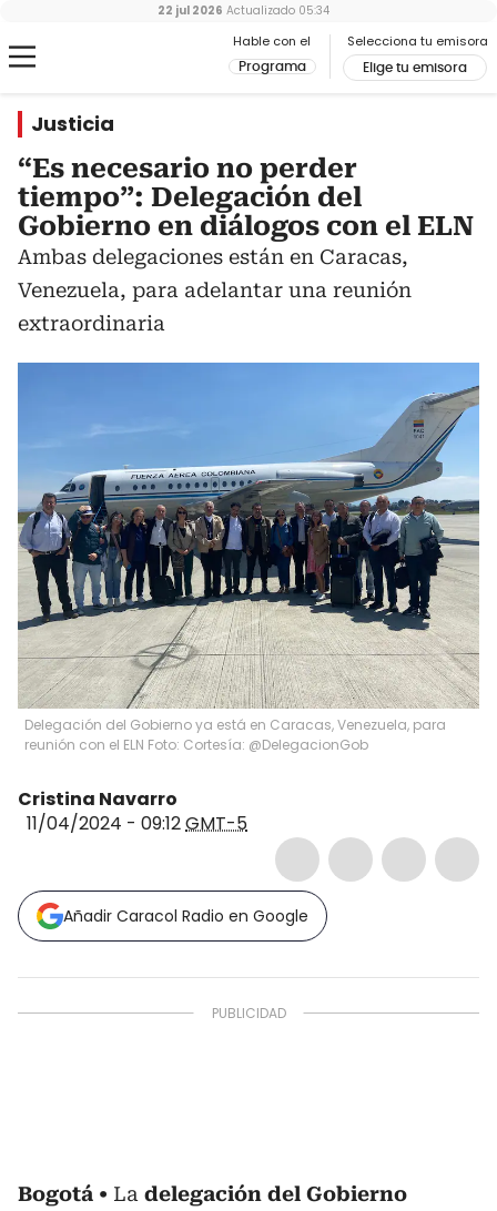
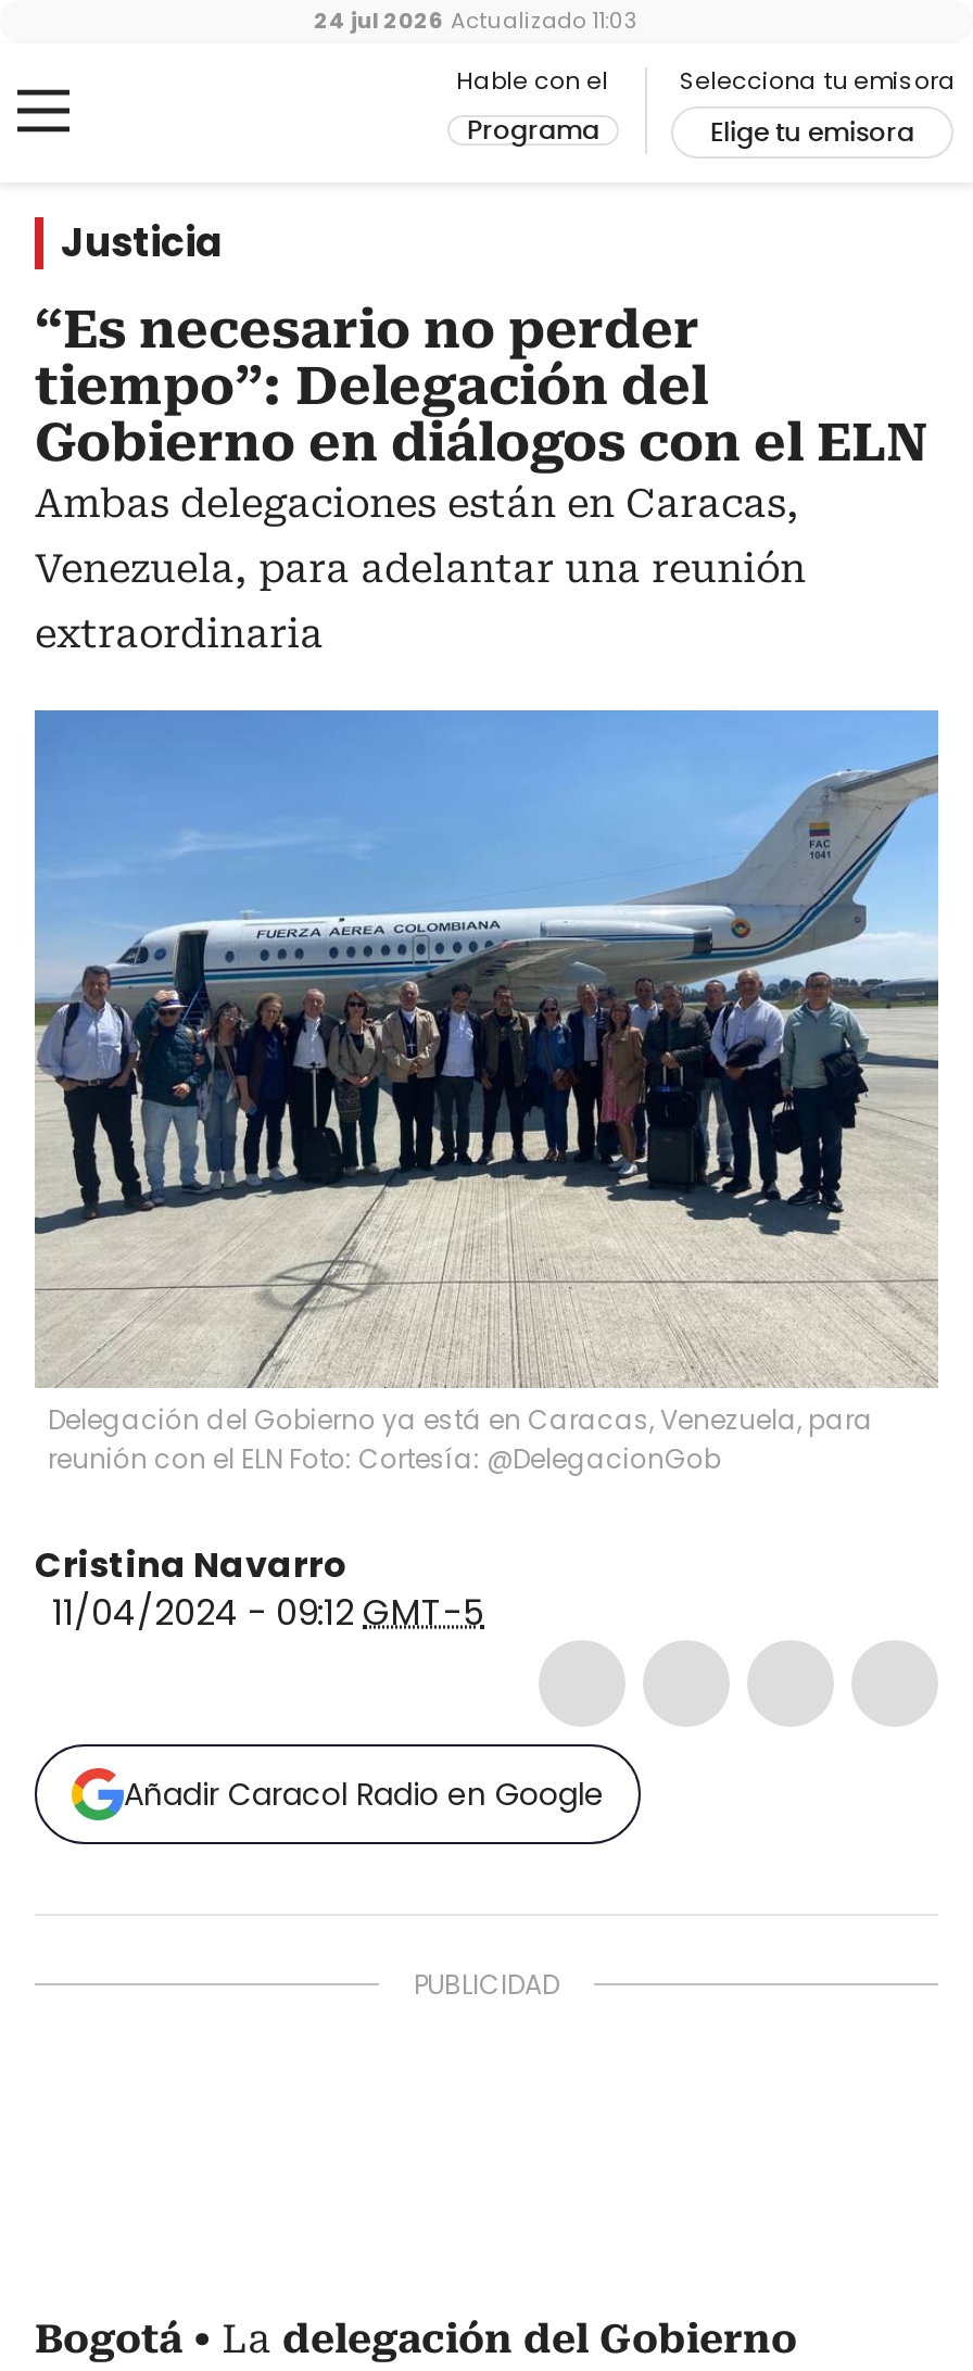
- 22 jul 2026 Actualizado 05:34
+ 24 jul 2026 Actualizado 11:03
